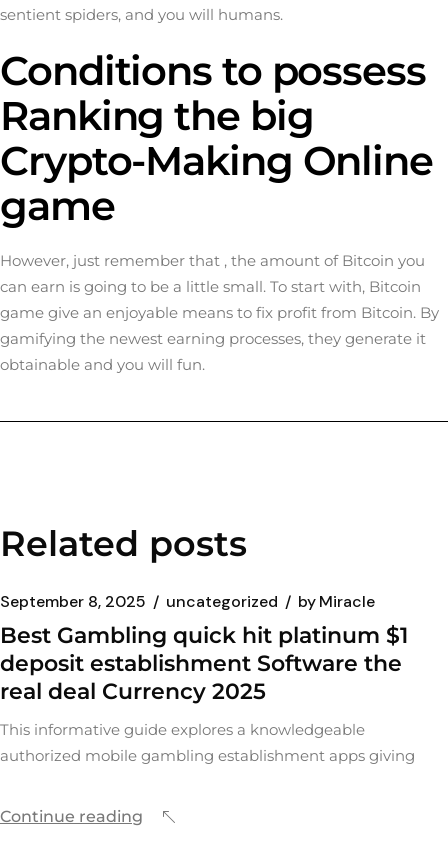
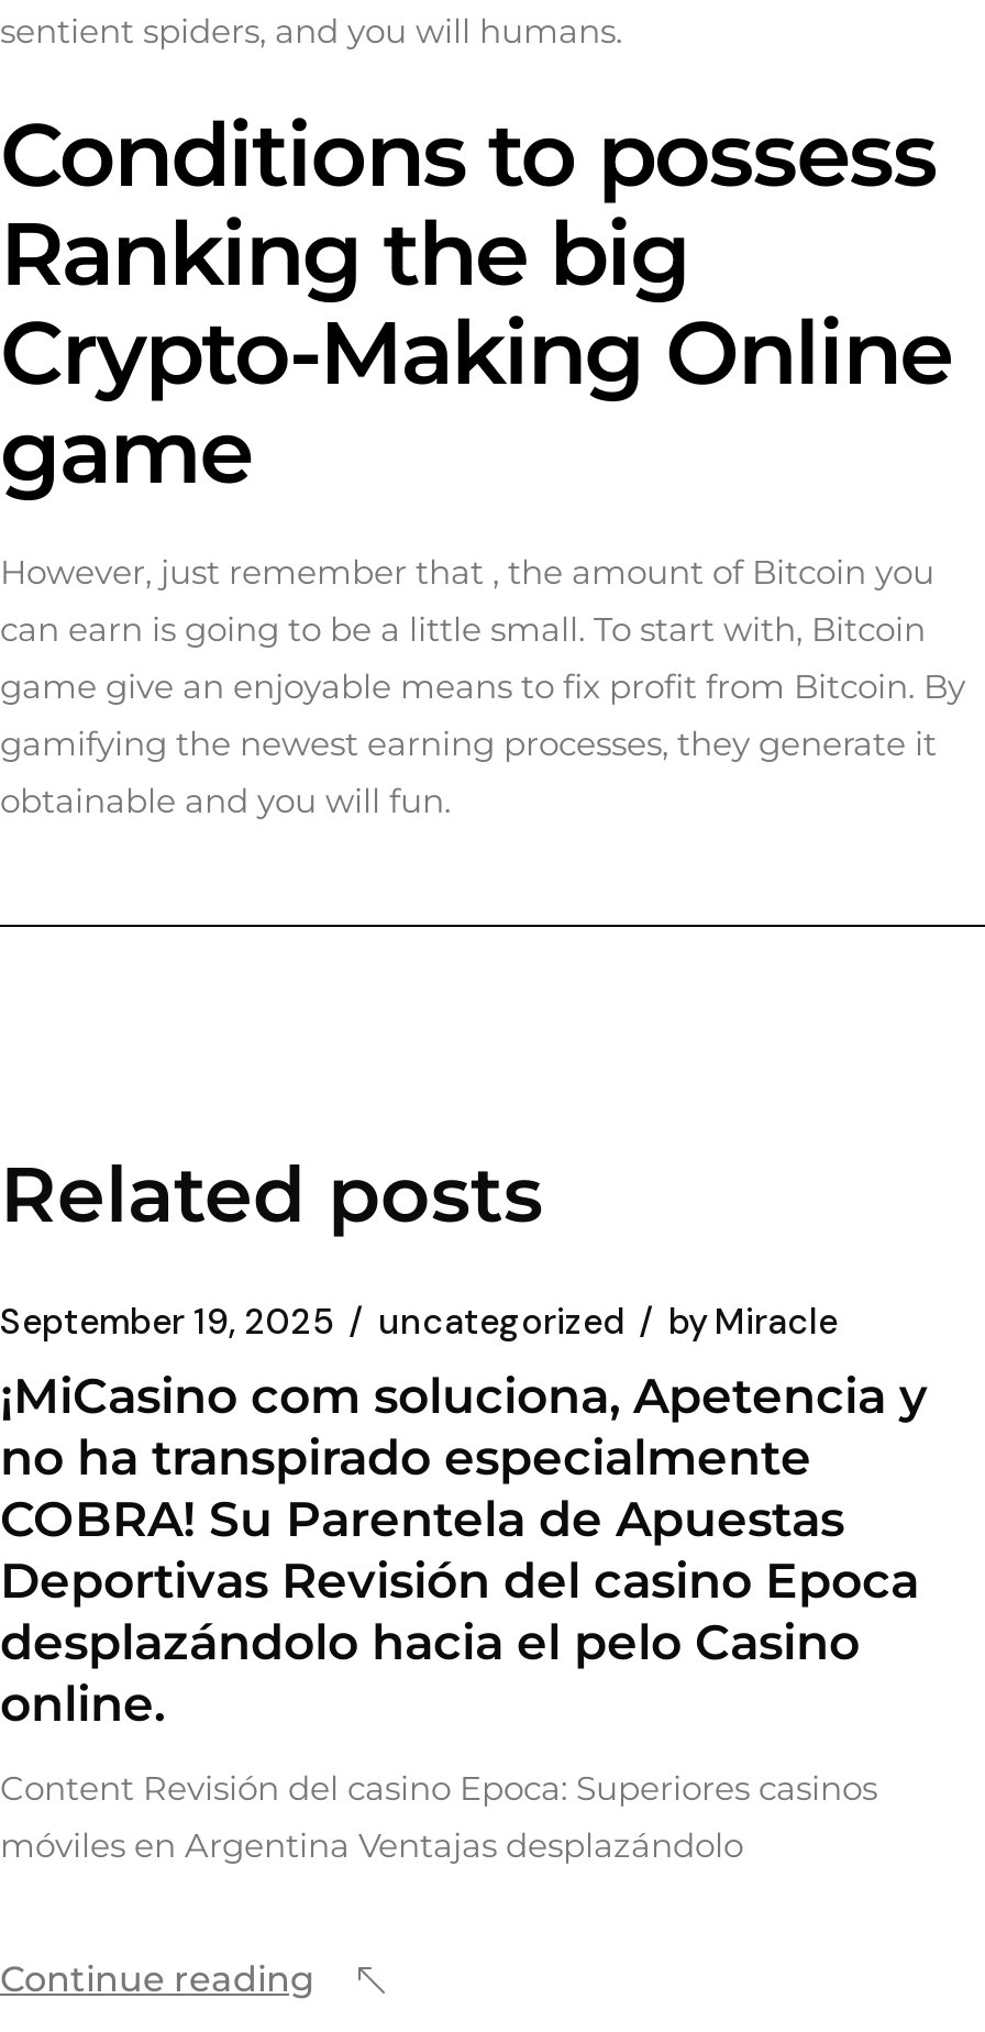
- September 8, 2025 uncategorized by Miracle
+ September 19, 2025 uncategorized by Miracle

- Best Gambling quick hit platinum $1
- deposit establishment Software the
- real deal Currency 2025
+ ¡MiCasino com soluciona, Apetencia y
+ no ha transpirado especialmente
+ COBRA! Su Parentela de Apuestas
+ Deportivas Revisión del casino Epoca
+ desplazándolo hacia el pelo Casino
+ online.

- This informative guide explores a knowledgeable
- authorized mobile gambling establishment apps giving
+ Content Revisión del casino Epoca: Superiores casinos
+ móviles en Argentina Ventajas desplazándolo
